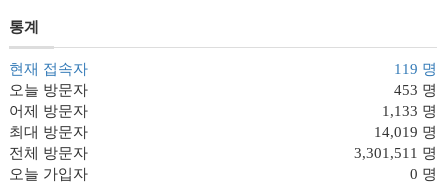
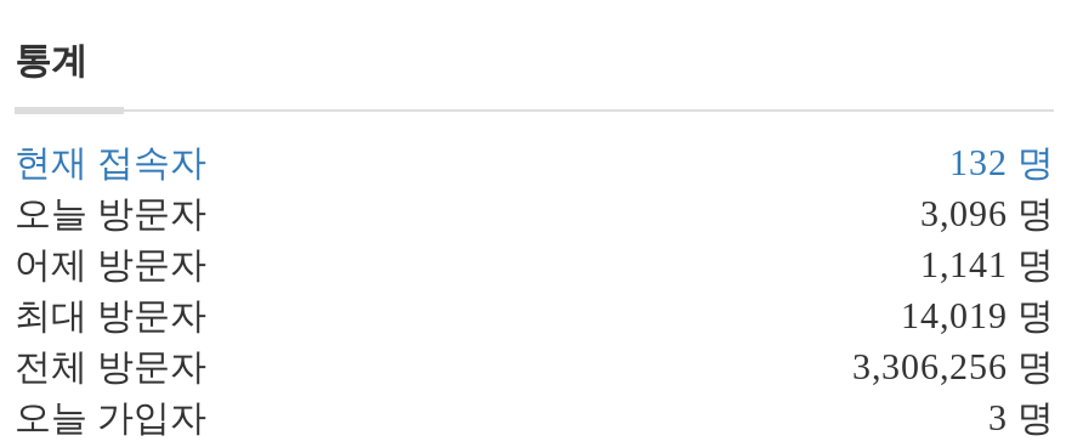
- 119 명
+ 132 명

- 453 명
+ 3,096 명

- 1,133 명
+ 1,141 명

- 3,301,511 명
+ 3,306,256 명

- 0 명
+ 3 명
